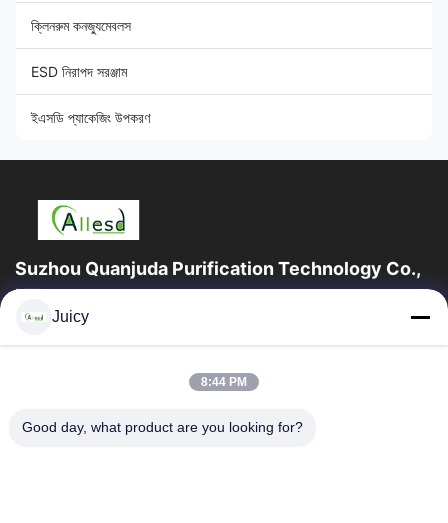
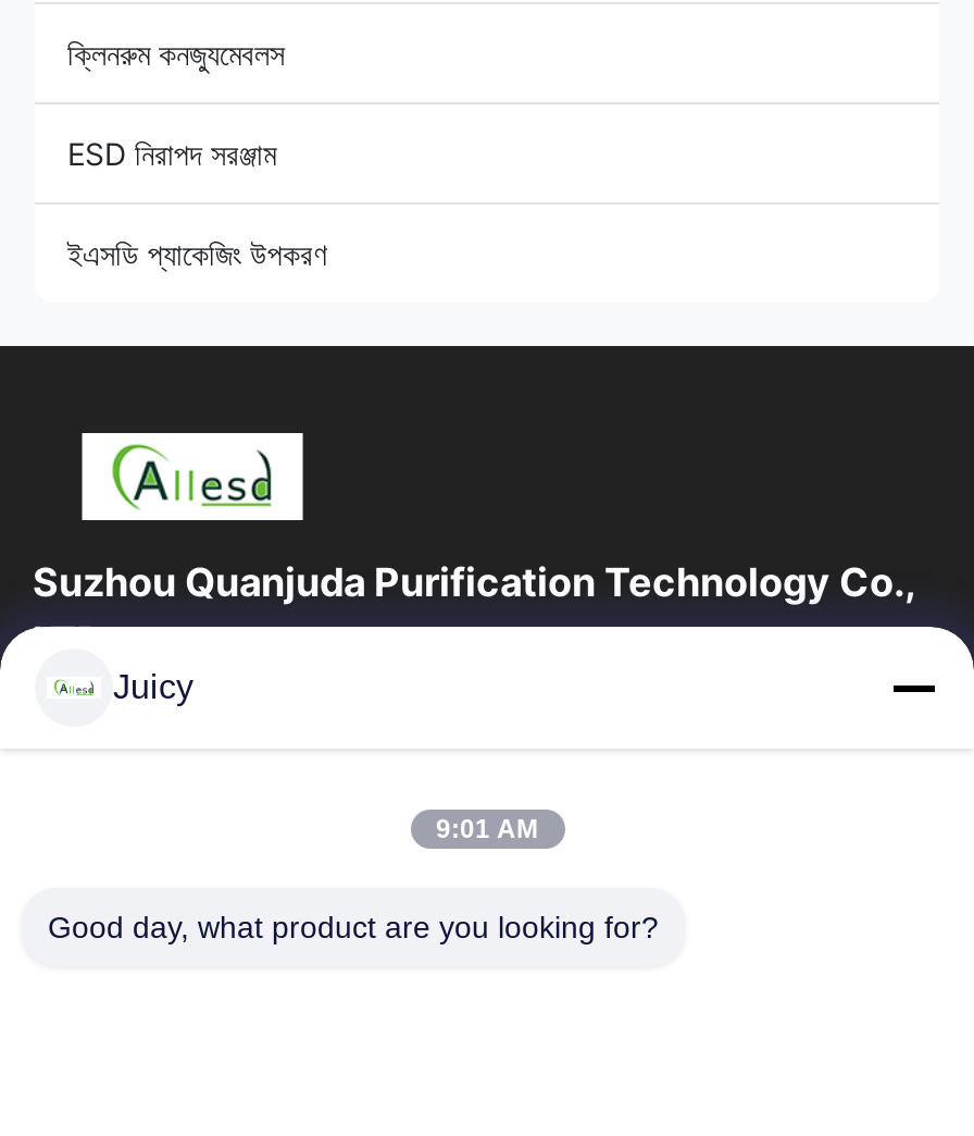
- 8:44 PM
+ 9:01 AM
